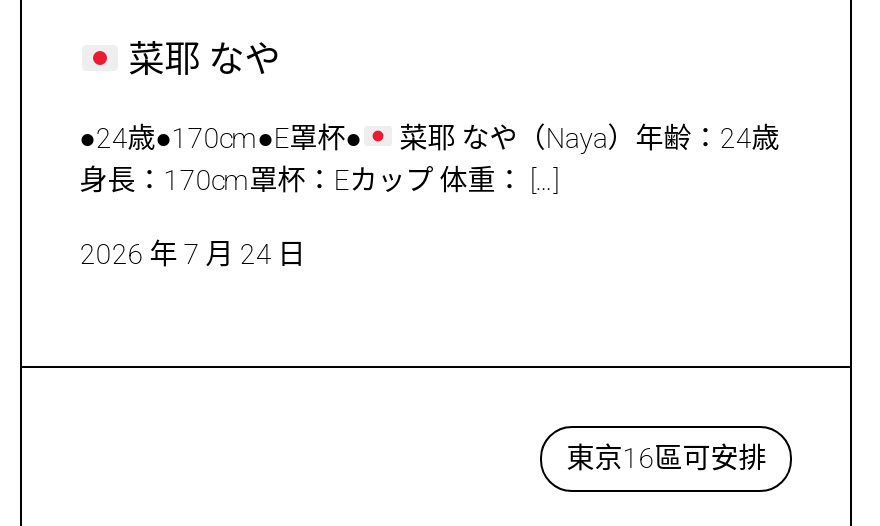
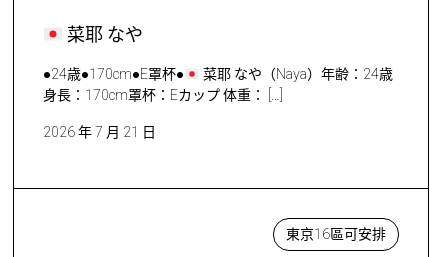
- 2026 年 7 月 24 日
+ 2026 年 7 月 21 日
